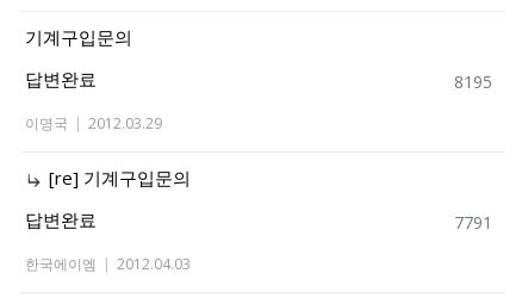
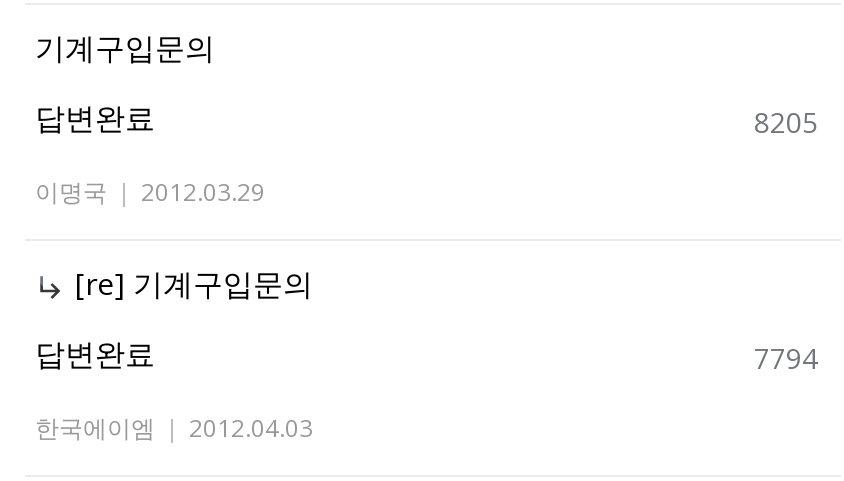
- 8195
+ 8205

- 7791
+ 7794
